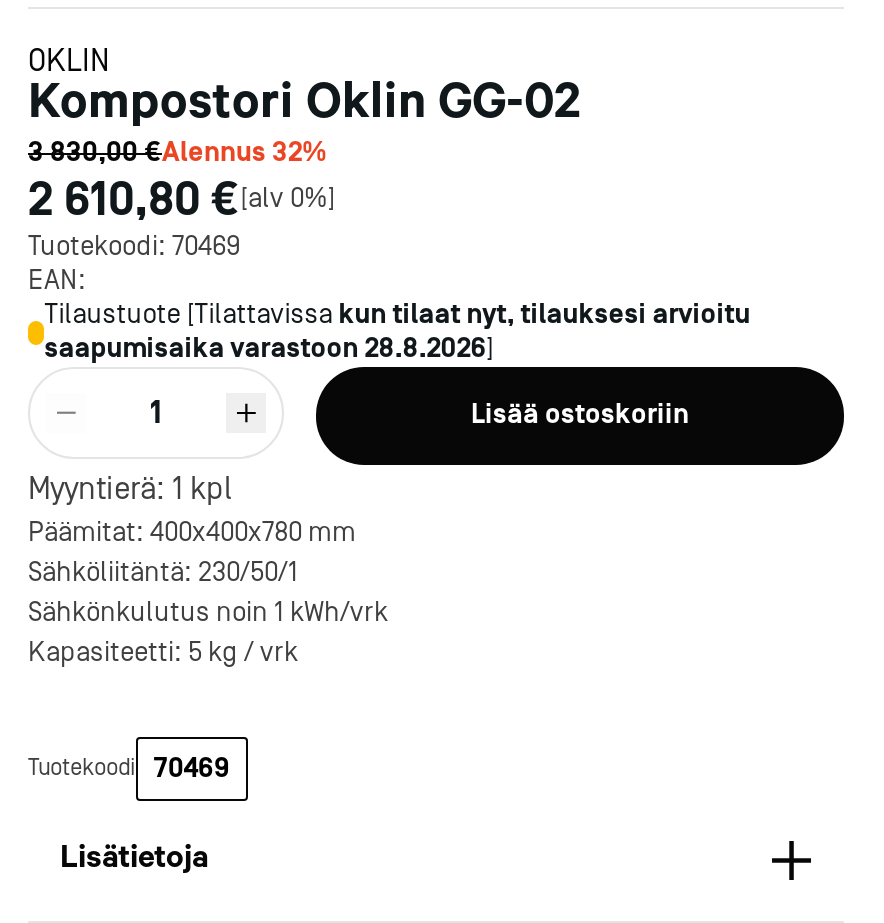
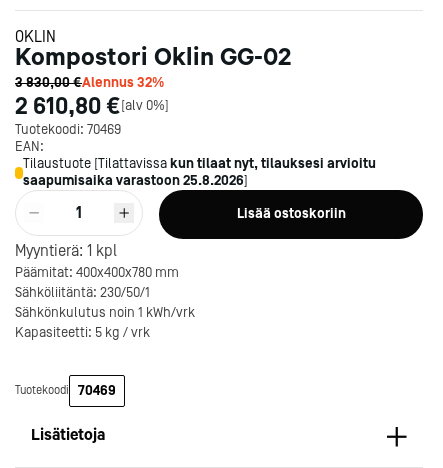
- saapumisaika varastoon 28.8.2026]
+ saapumisaika varastoon 25.8.2026]
